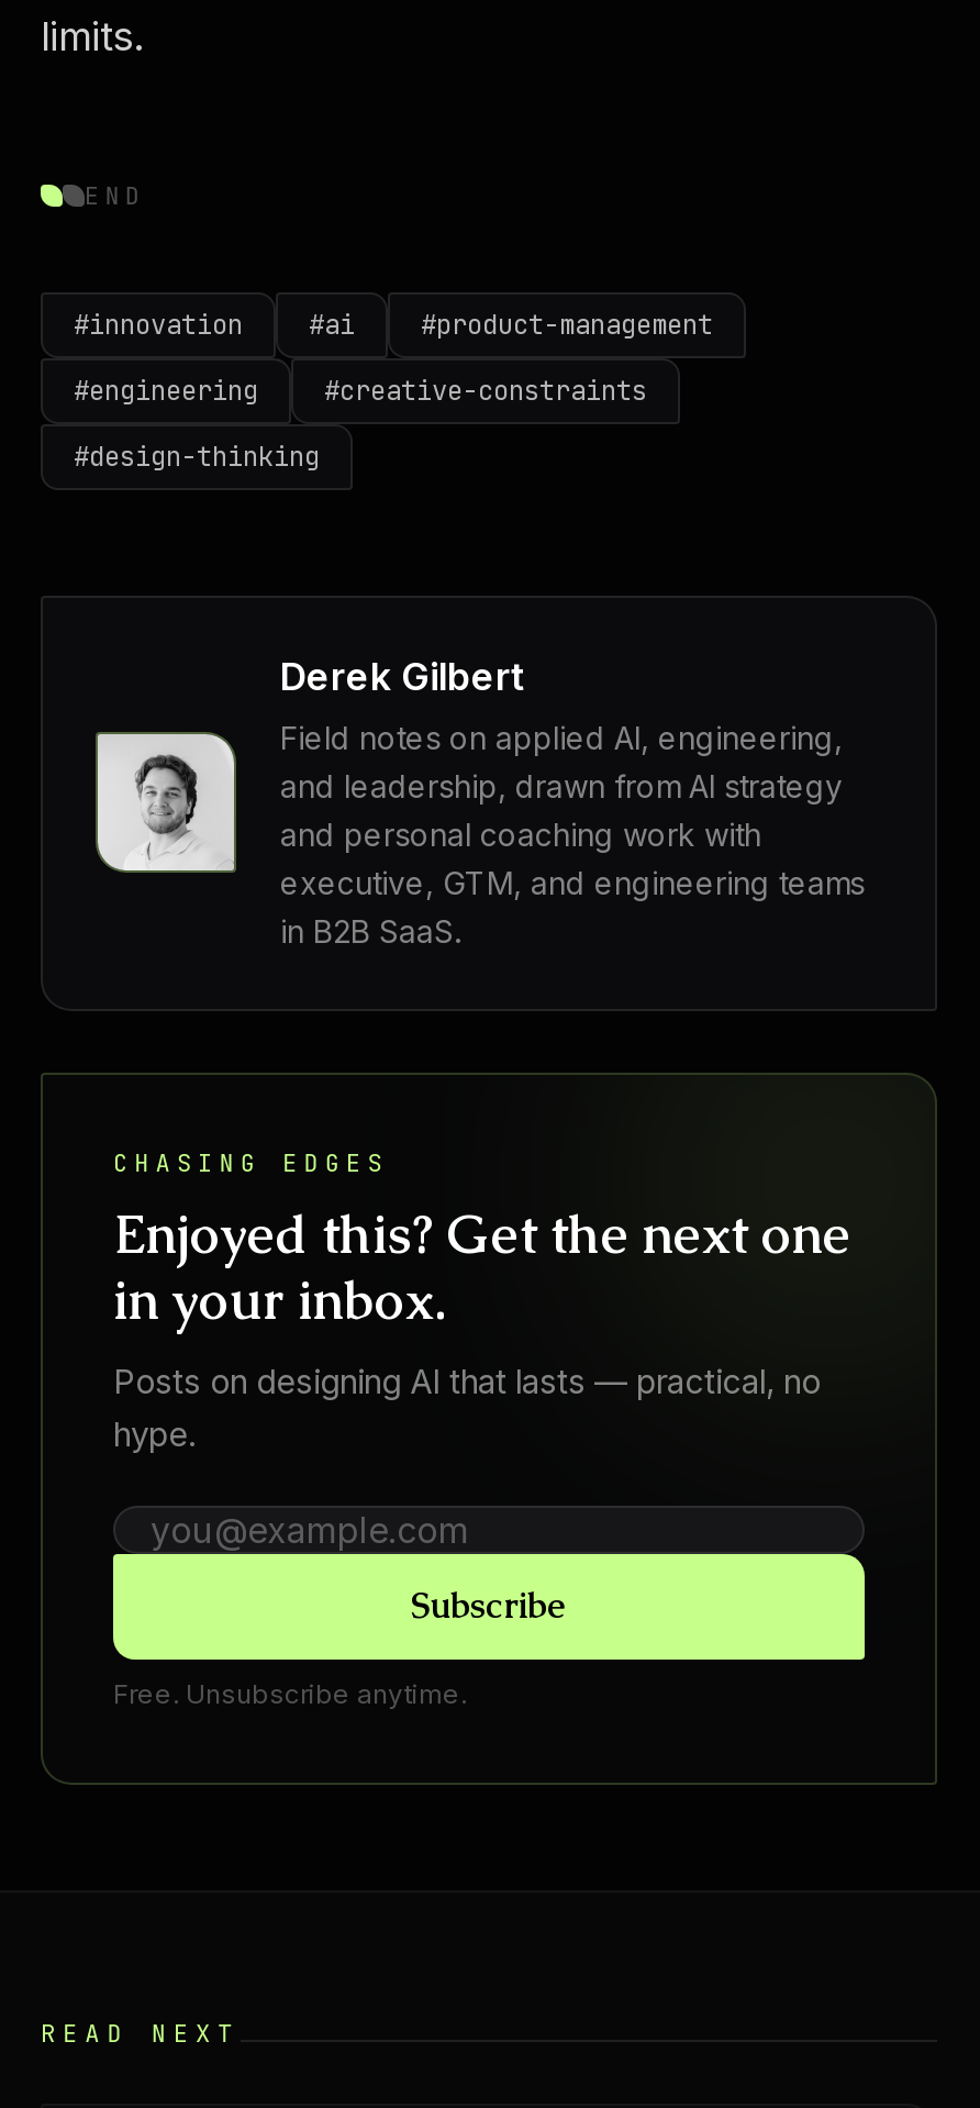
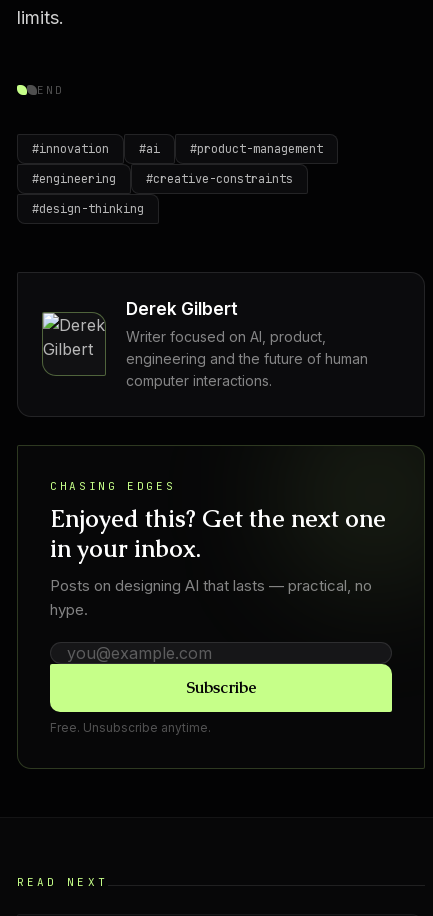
- [image]
- Field notes on applied AI, engineering,
- and leadership, drawn from AI strategy
- and personal coaching work with
- executive, GTM, and engineering teams
- in B2B SaaS.
+ [image]
+ Writer focused on AI, product,
+ engineering and the future of human
+ computer interactions.
